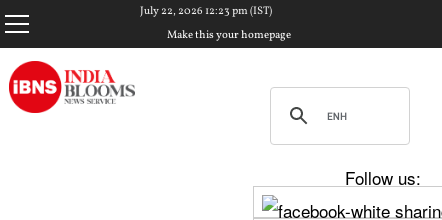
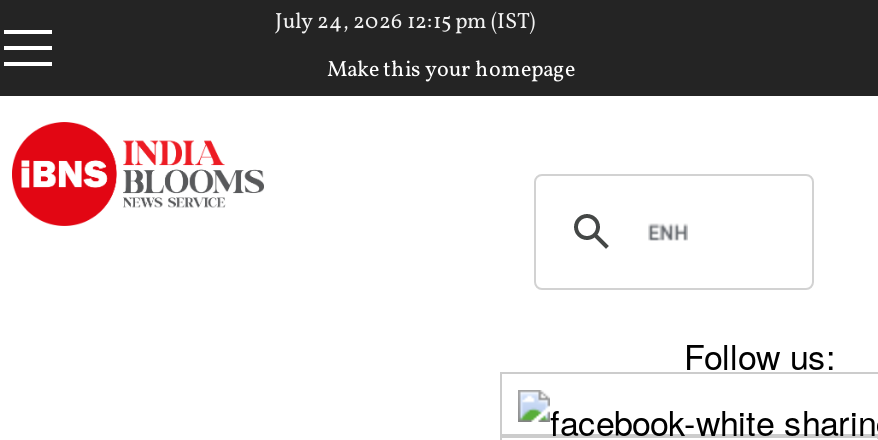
- July 22, 2026 12:23 pm (IST)
+ July 24, 2026 12:15 pm (IST)
